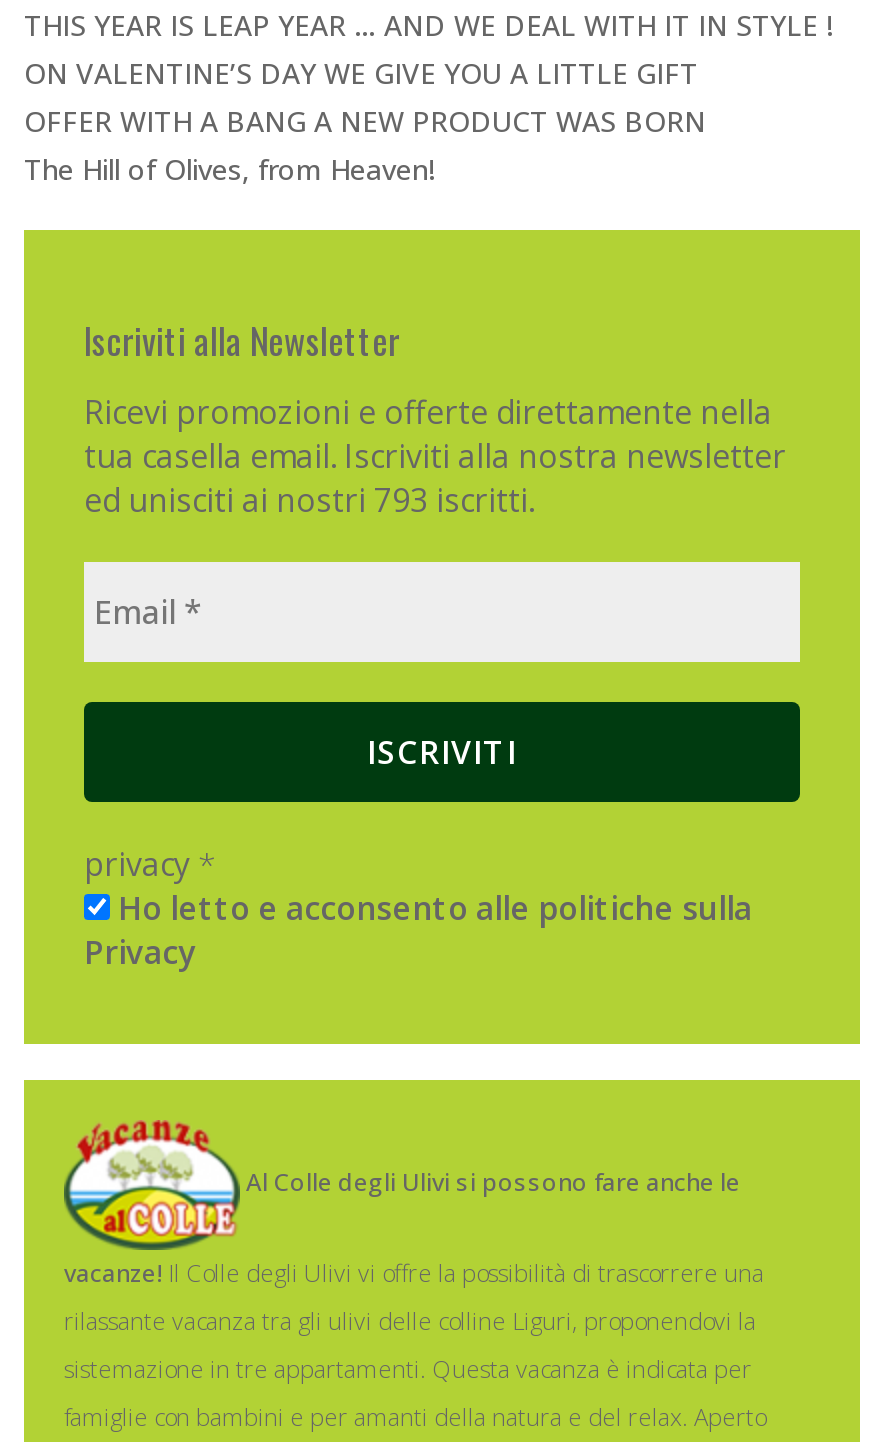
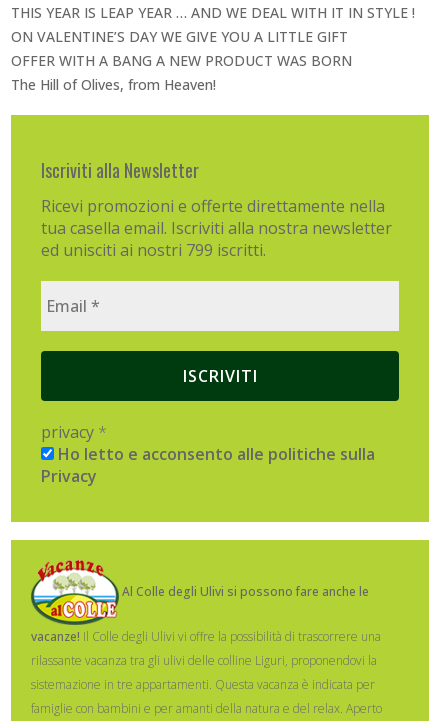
- ed unisciti ai nostri 793 iscritti.
+ ed unisciti ai nostri 799 iscritti.
